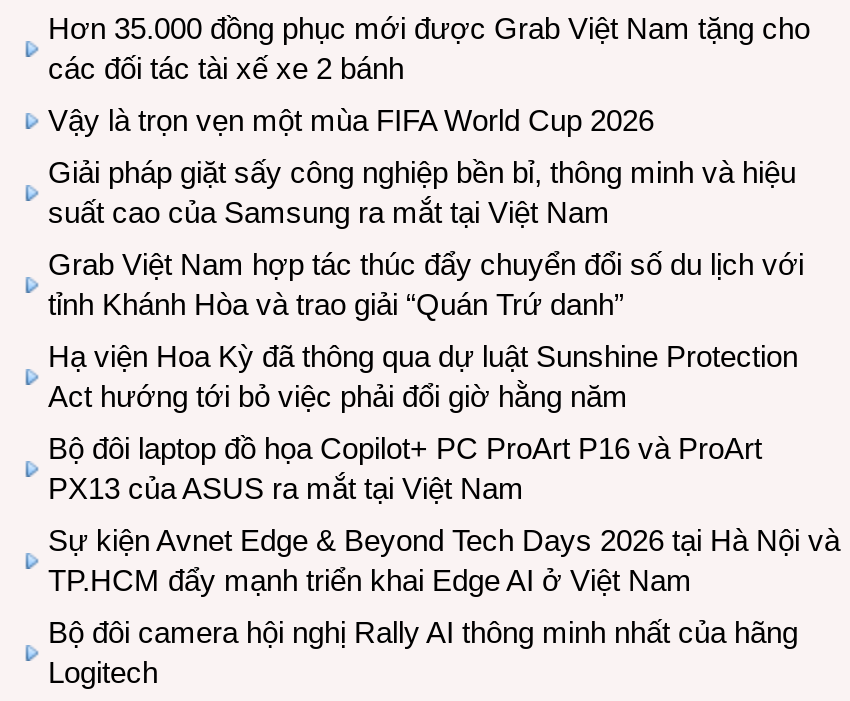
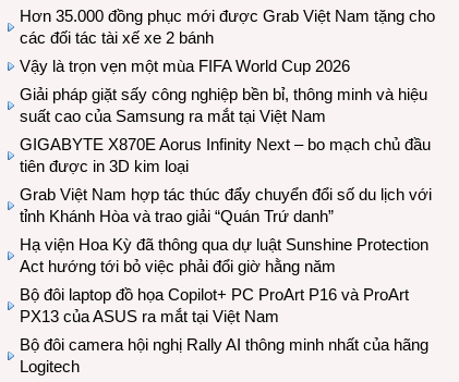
+ GIGABYTE X870E Aorus Infinity Next – bo mạch chủ đầu
+ tiên được in 3D kim loại

moved down: Grab Việt Nam hợp tác thúc đẩy chuyển đổi số du lịch với | tỉnh Khánh Hòa và trao giải “Quán Trứ danh” | Hạ viện Hoa Kỳ đã thông qua dự luật Sunshine Protection | Act hướng tới bỏ việc phải đổi giờ hằng năm | Bộ đôi laptop đồ họa Copilot+ PC ProArt P16 và ProArt | PX13 của ASUS ra mắt tại Việt Nam

- Sự kiện Avnet Edge & Beyond Tech Days 2026 tại Hà Nội và
- TP.HCM đẩy mạnh triển khai Edge AI ở Việt Nam
